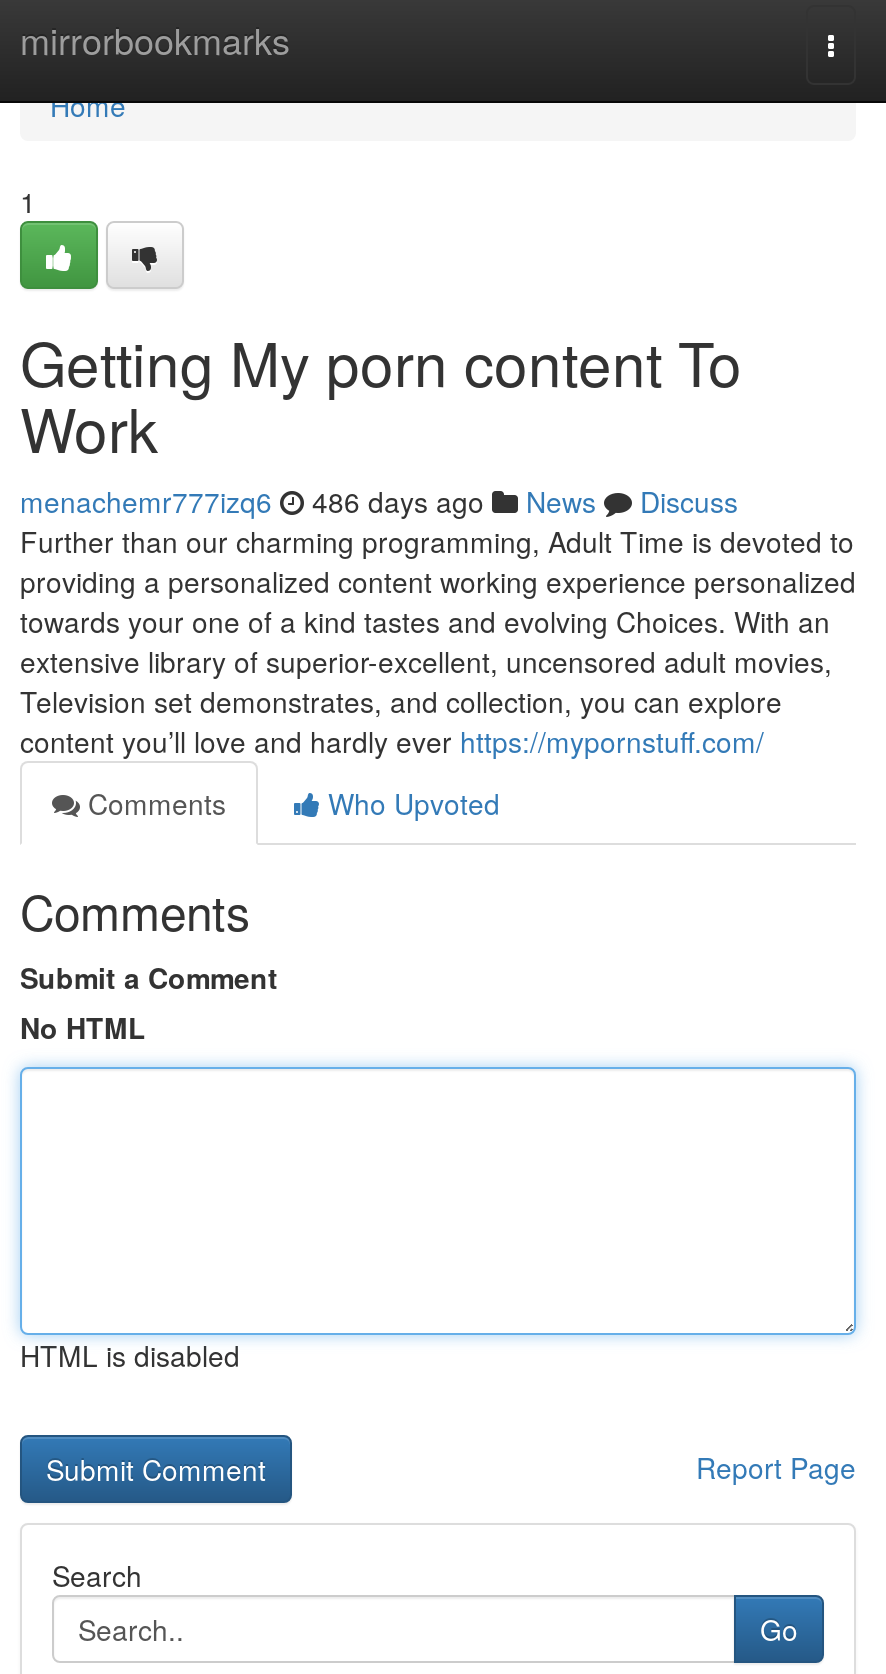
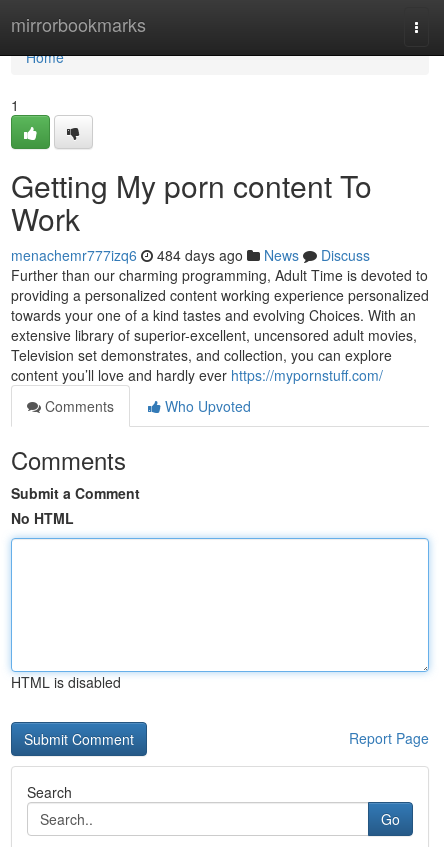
- menachemr777izq6 486 days ago News Discuss
+ menachemr777izq6 484 days ago News Discuss
